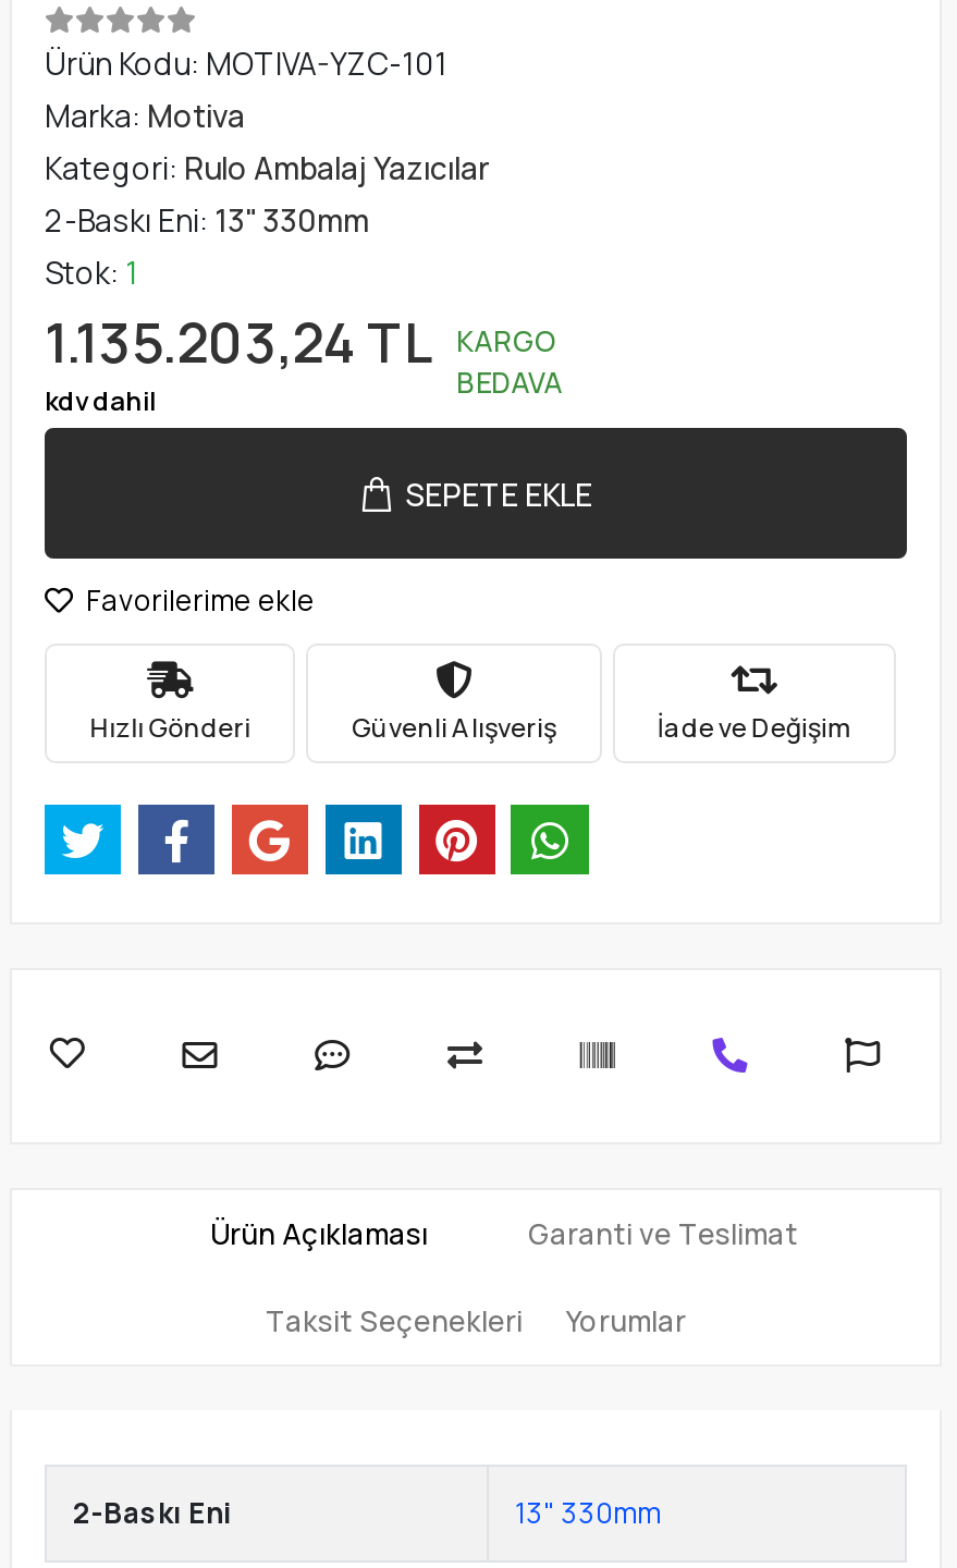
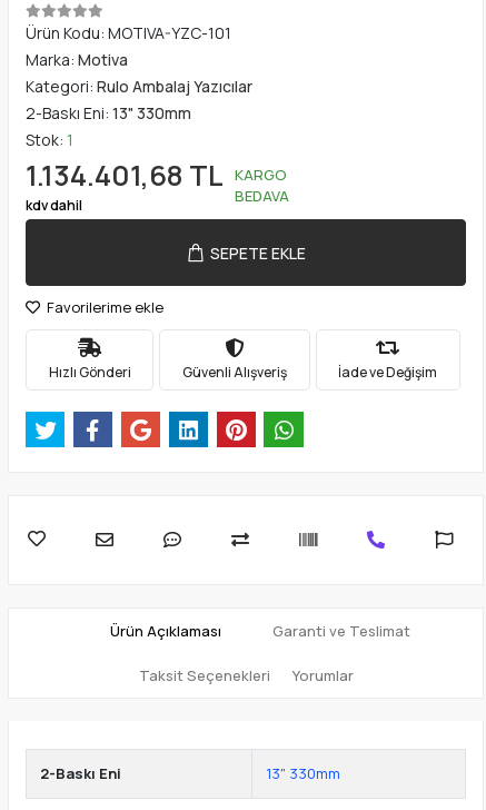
- 1.135.203,24 TL KARGO
+ 1.134.401,68 TL KARGO
